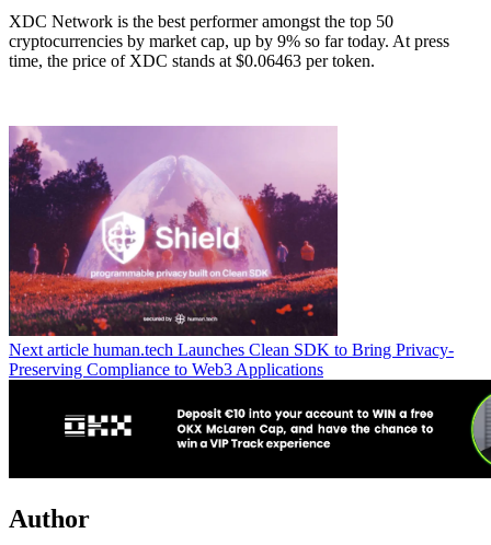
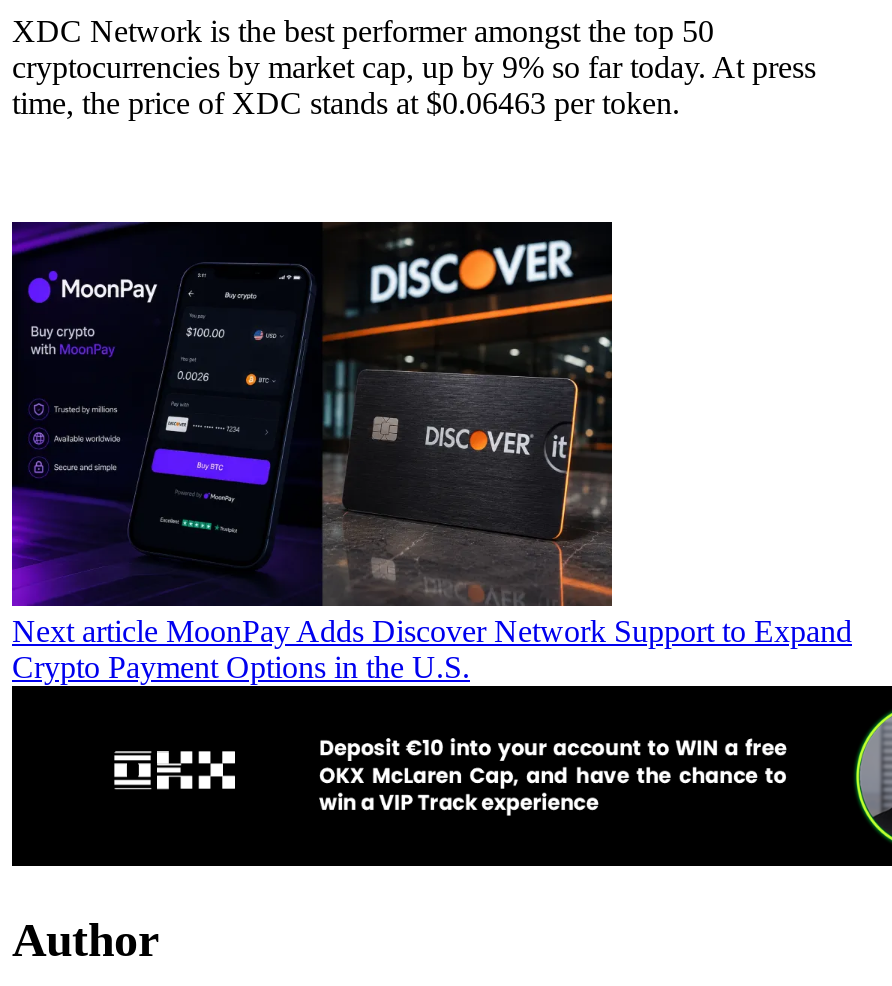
- [image]
- Next article human.tech Launches Clean SDK to Bring Privacy-
- Preserving Compliance to Web3 Applications
+ [image]
+ Next article MoonPay Adds Discover Network Support to Expand
+ Crypto Payment Options in the U.S.
